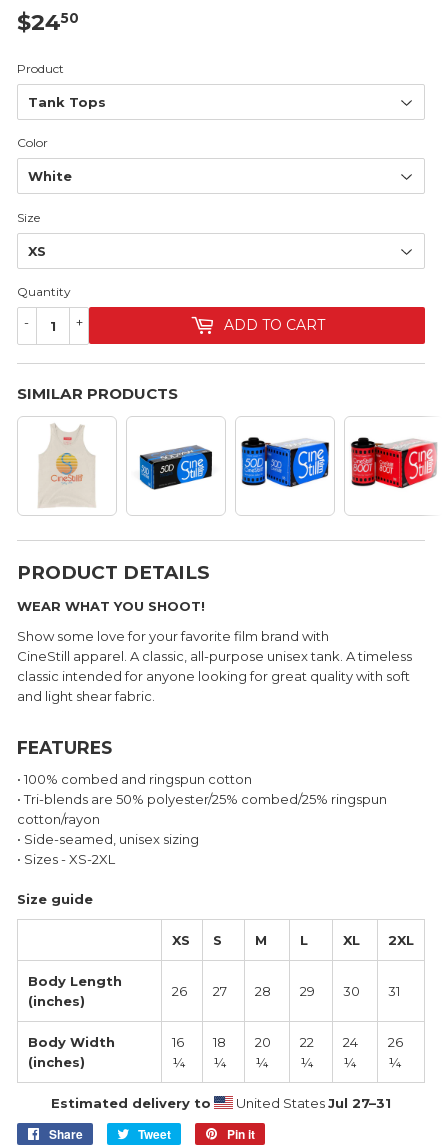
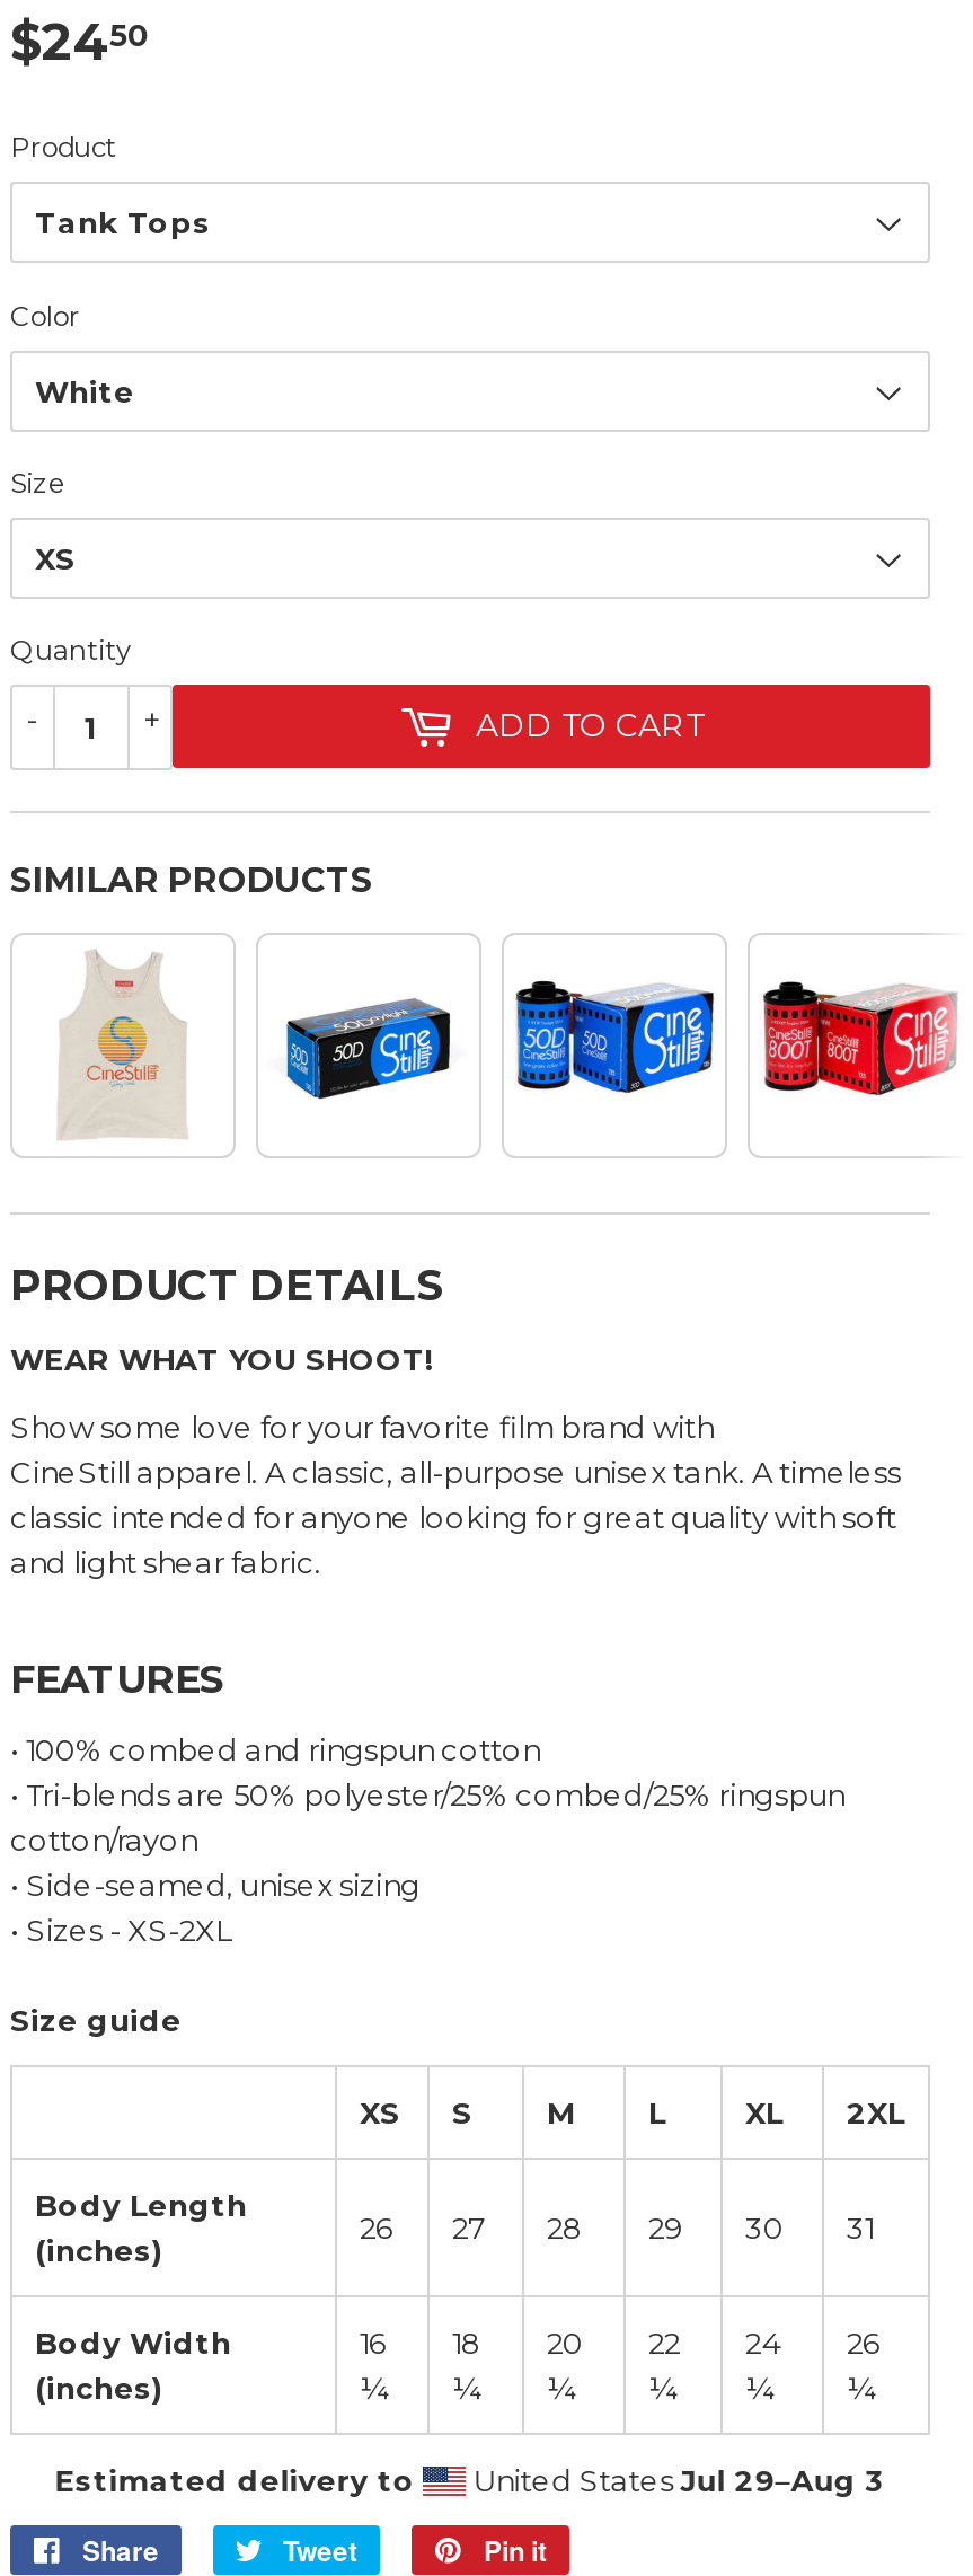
- United States Jul 27–31
+ United States Jul 29–Aug 3
